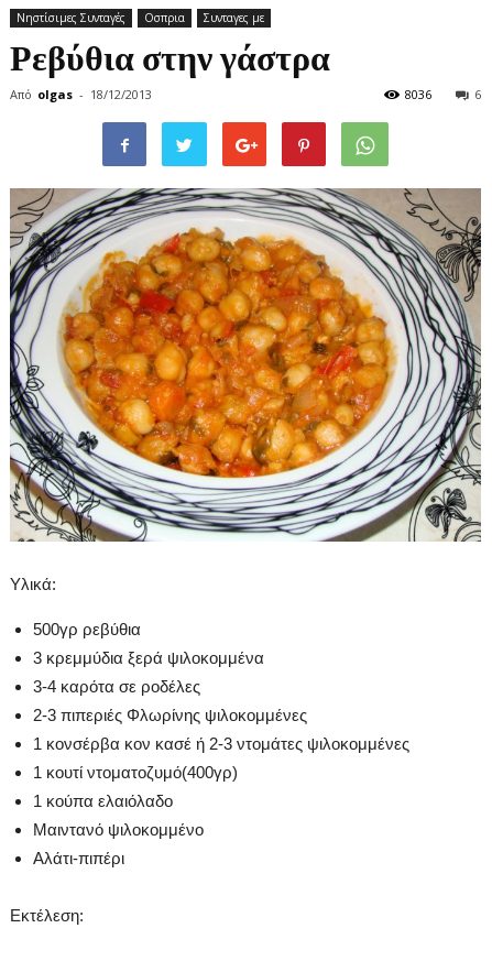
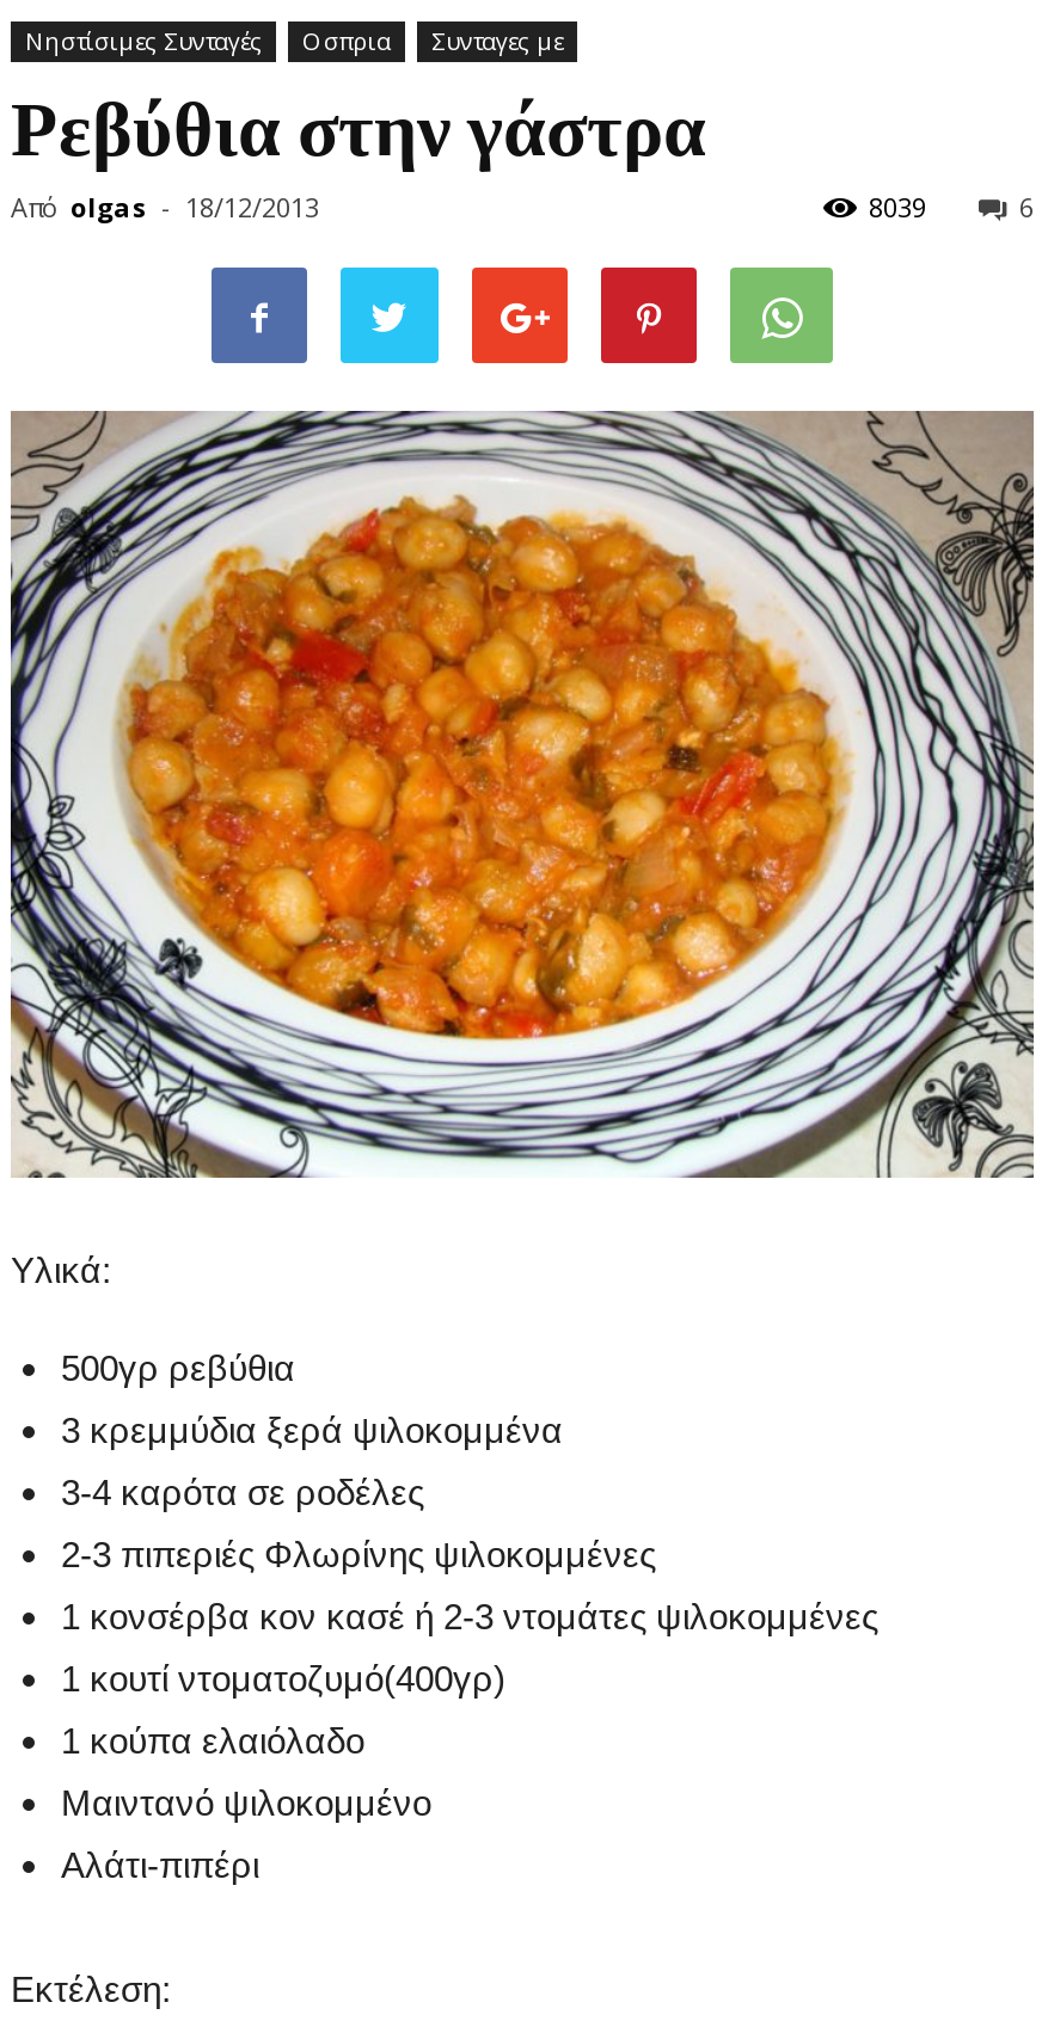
- 8036
+ 8039
